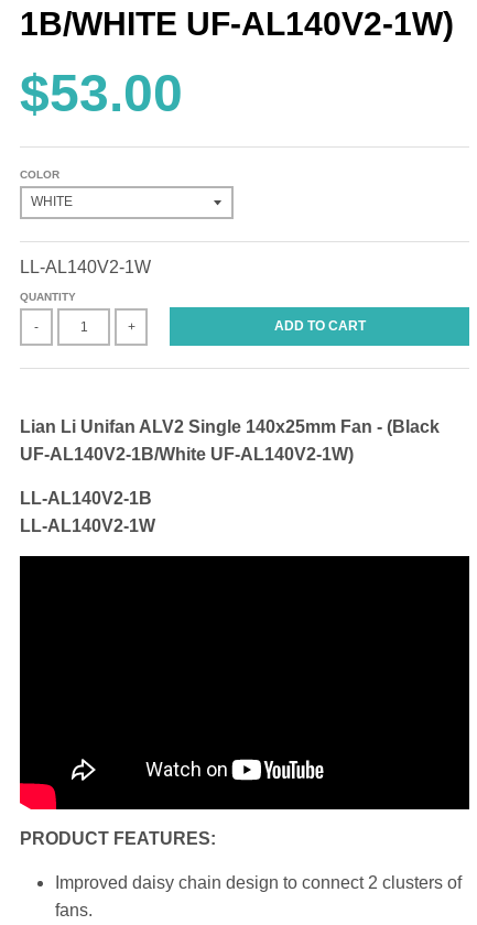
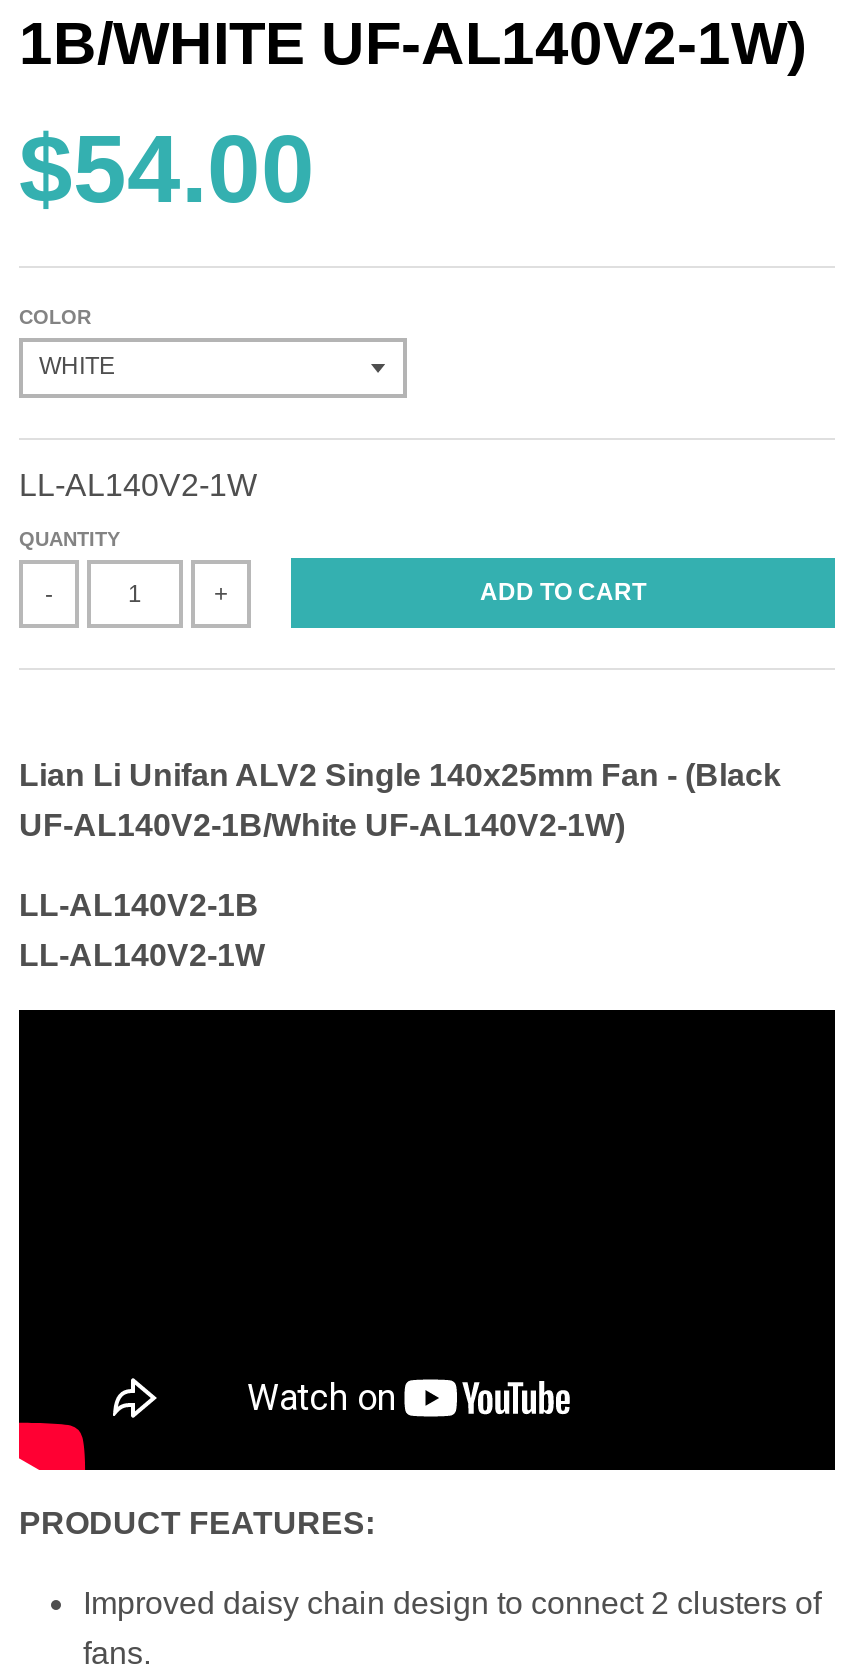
- $53.00
+ $54.00
